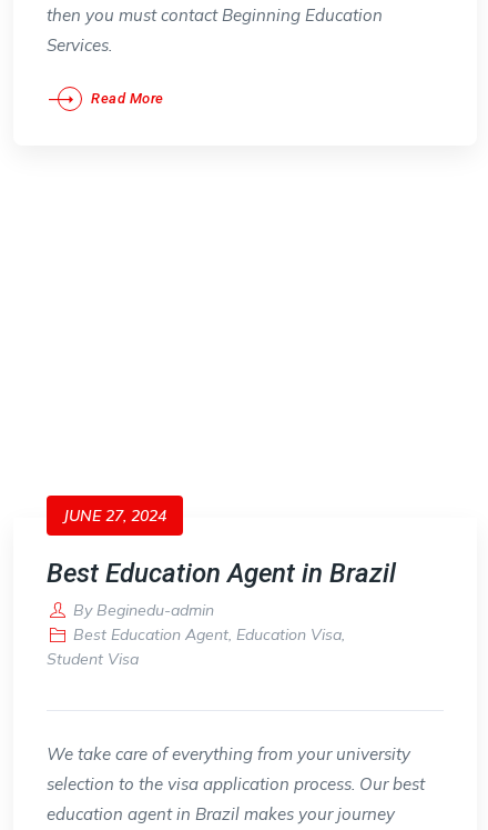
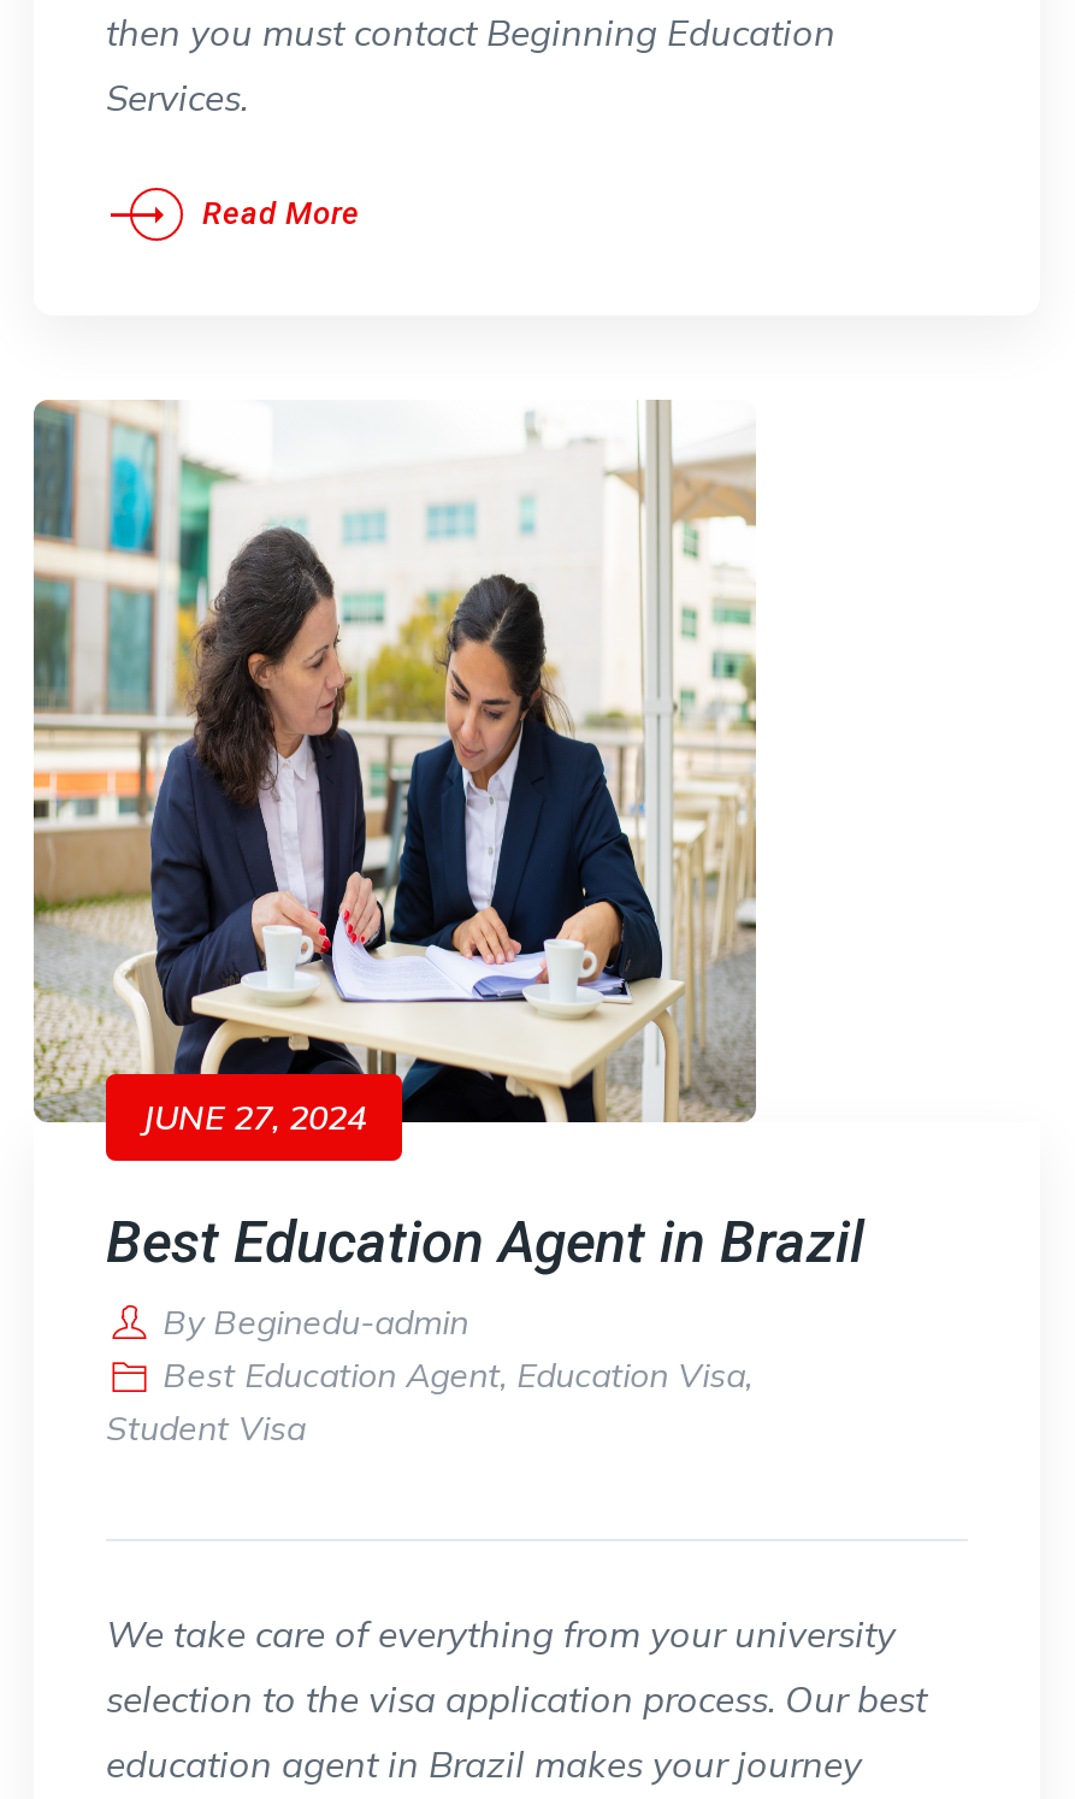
+ [image]
